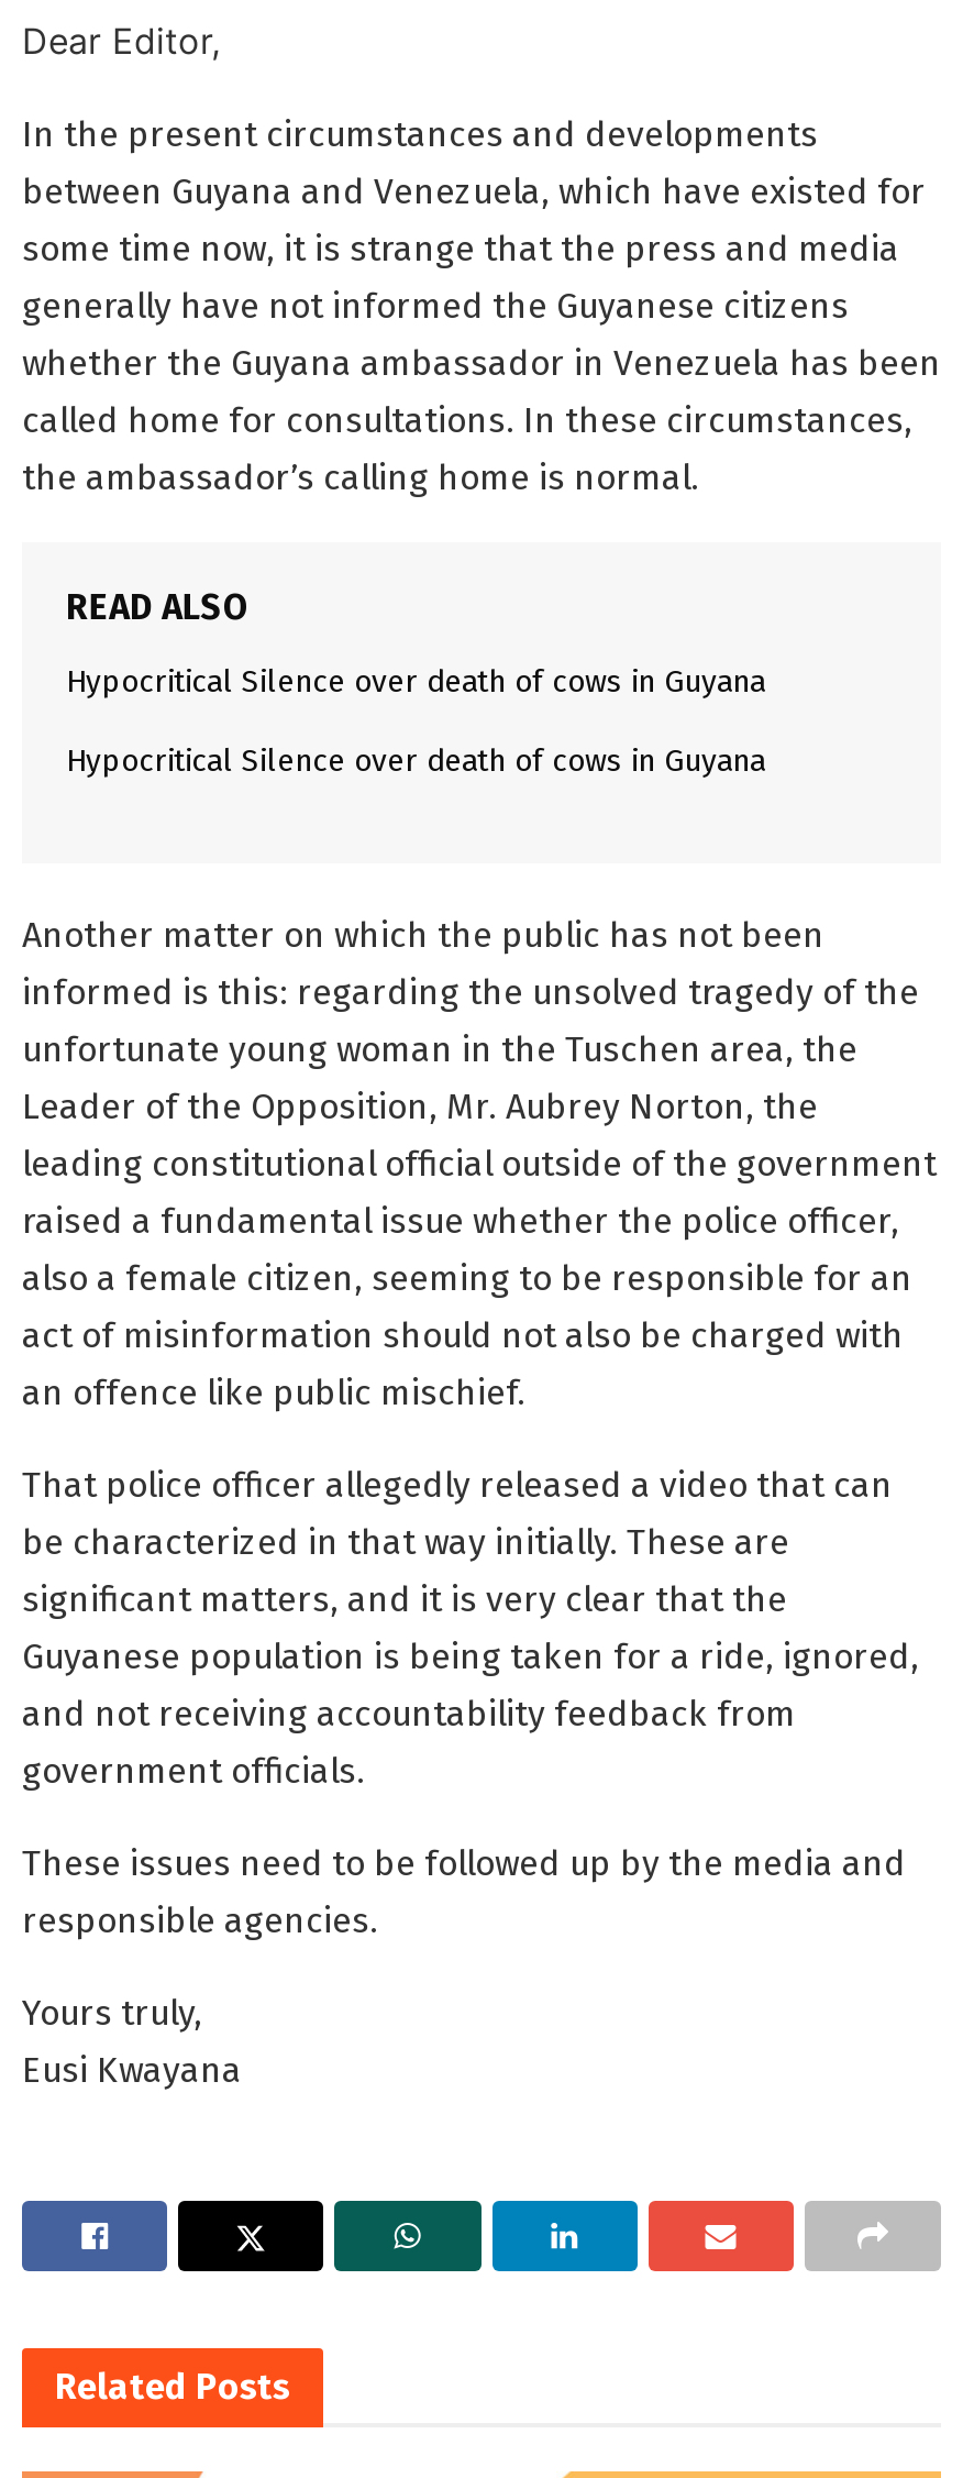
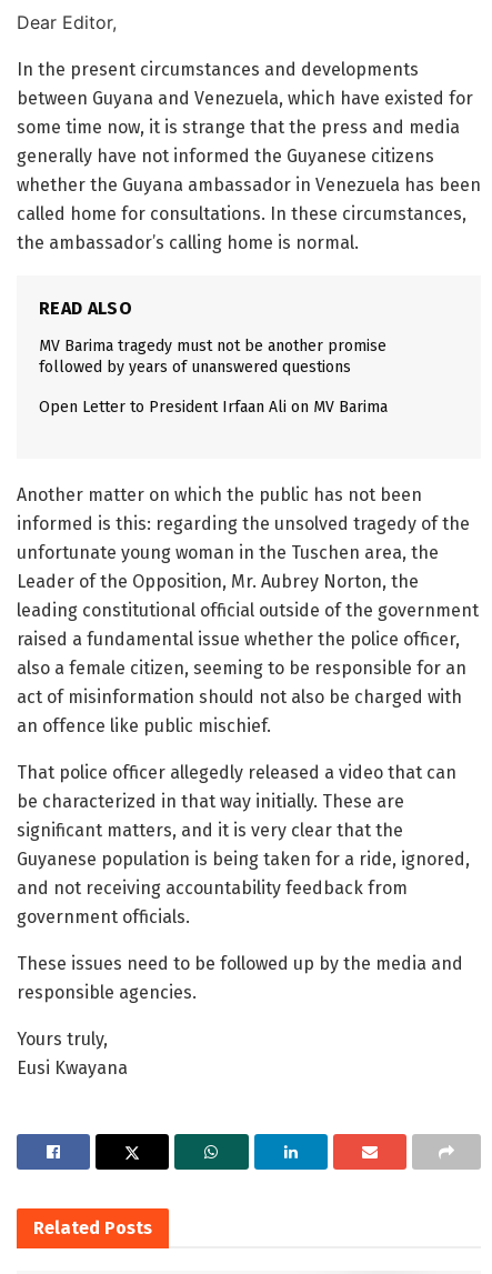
- Hypocritical Silence over death of cows in Guyana
+ MV Barima tragedy must not be another promise
+ followed by years of unanswered questions

- Hypocritical Silence over death of cows in Guyana
+ Open Letter to President Irfaan Ali on MV Barima
